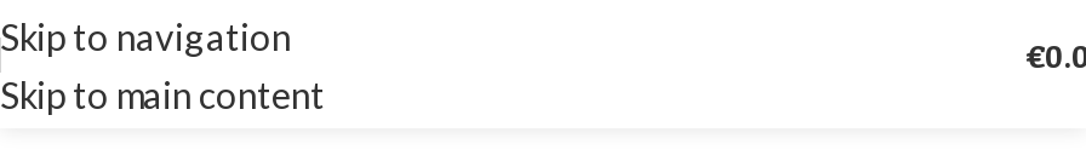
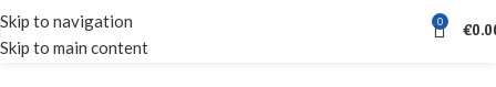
+ 0
